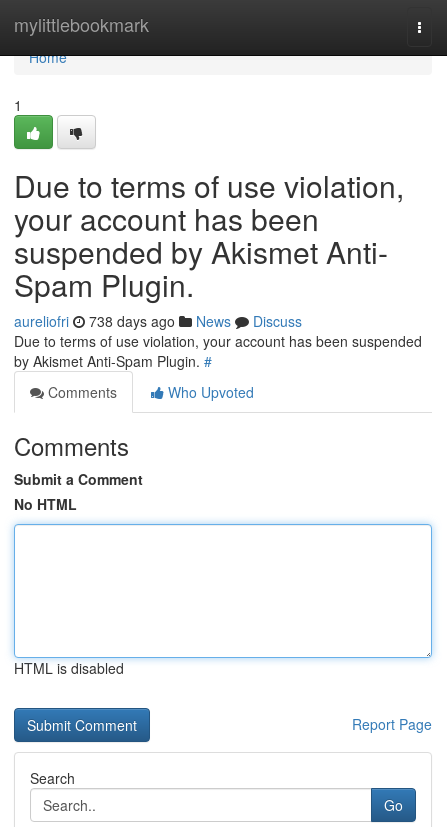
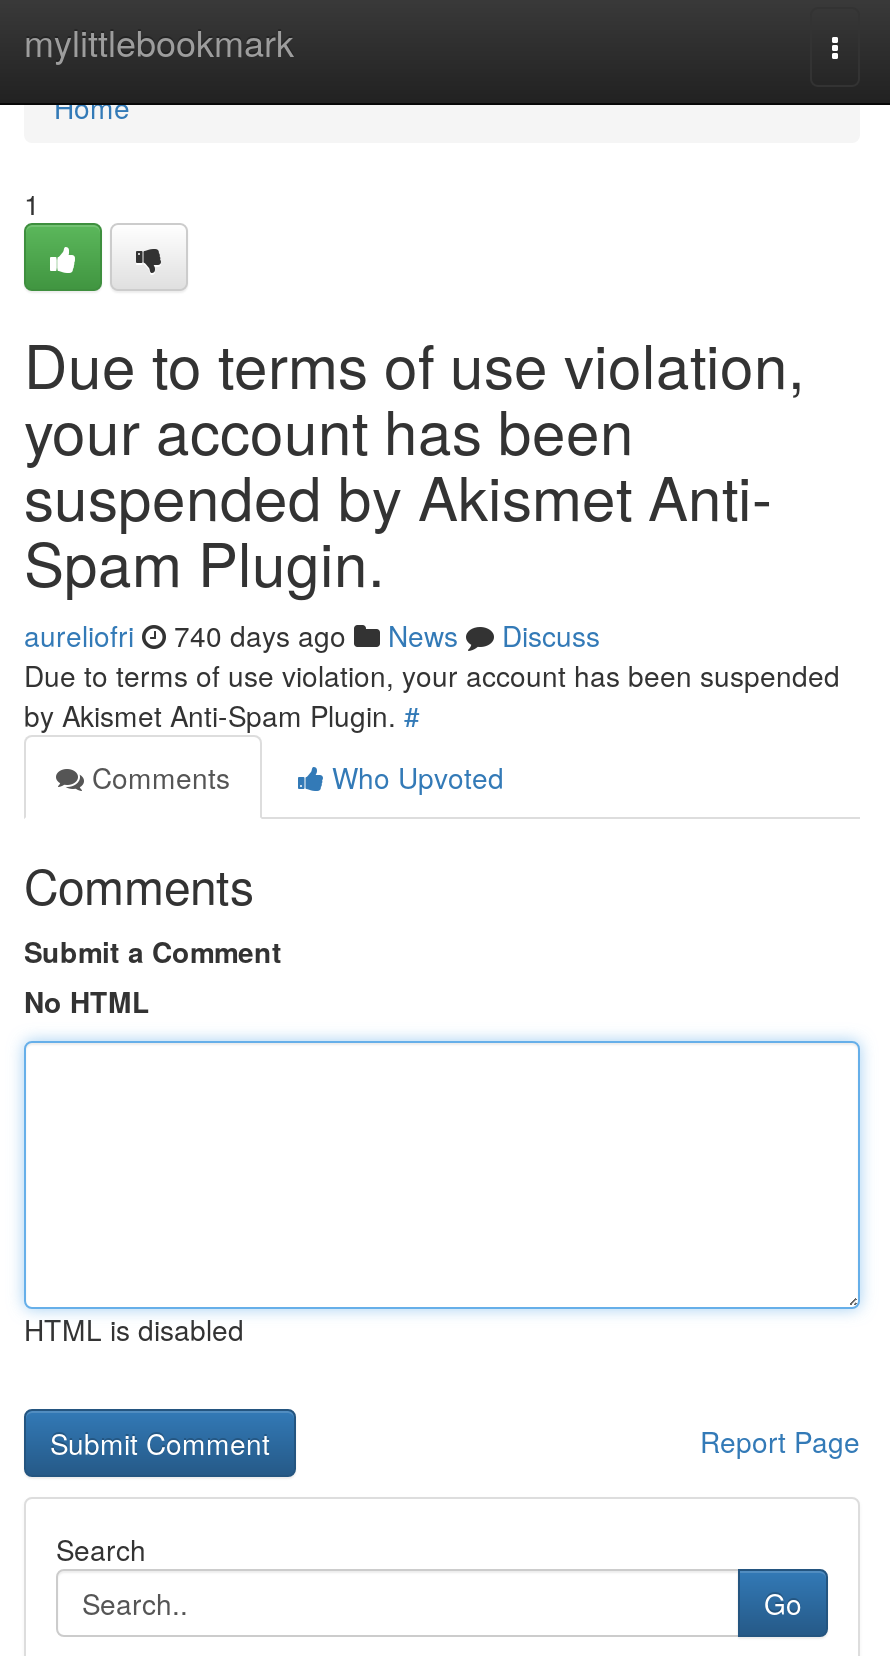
- aureliofri 738 days ago News Discuss
+ aureliofri 740 days ago News Discuss
